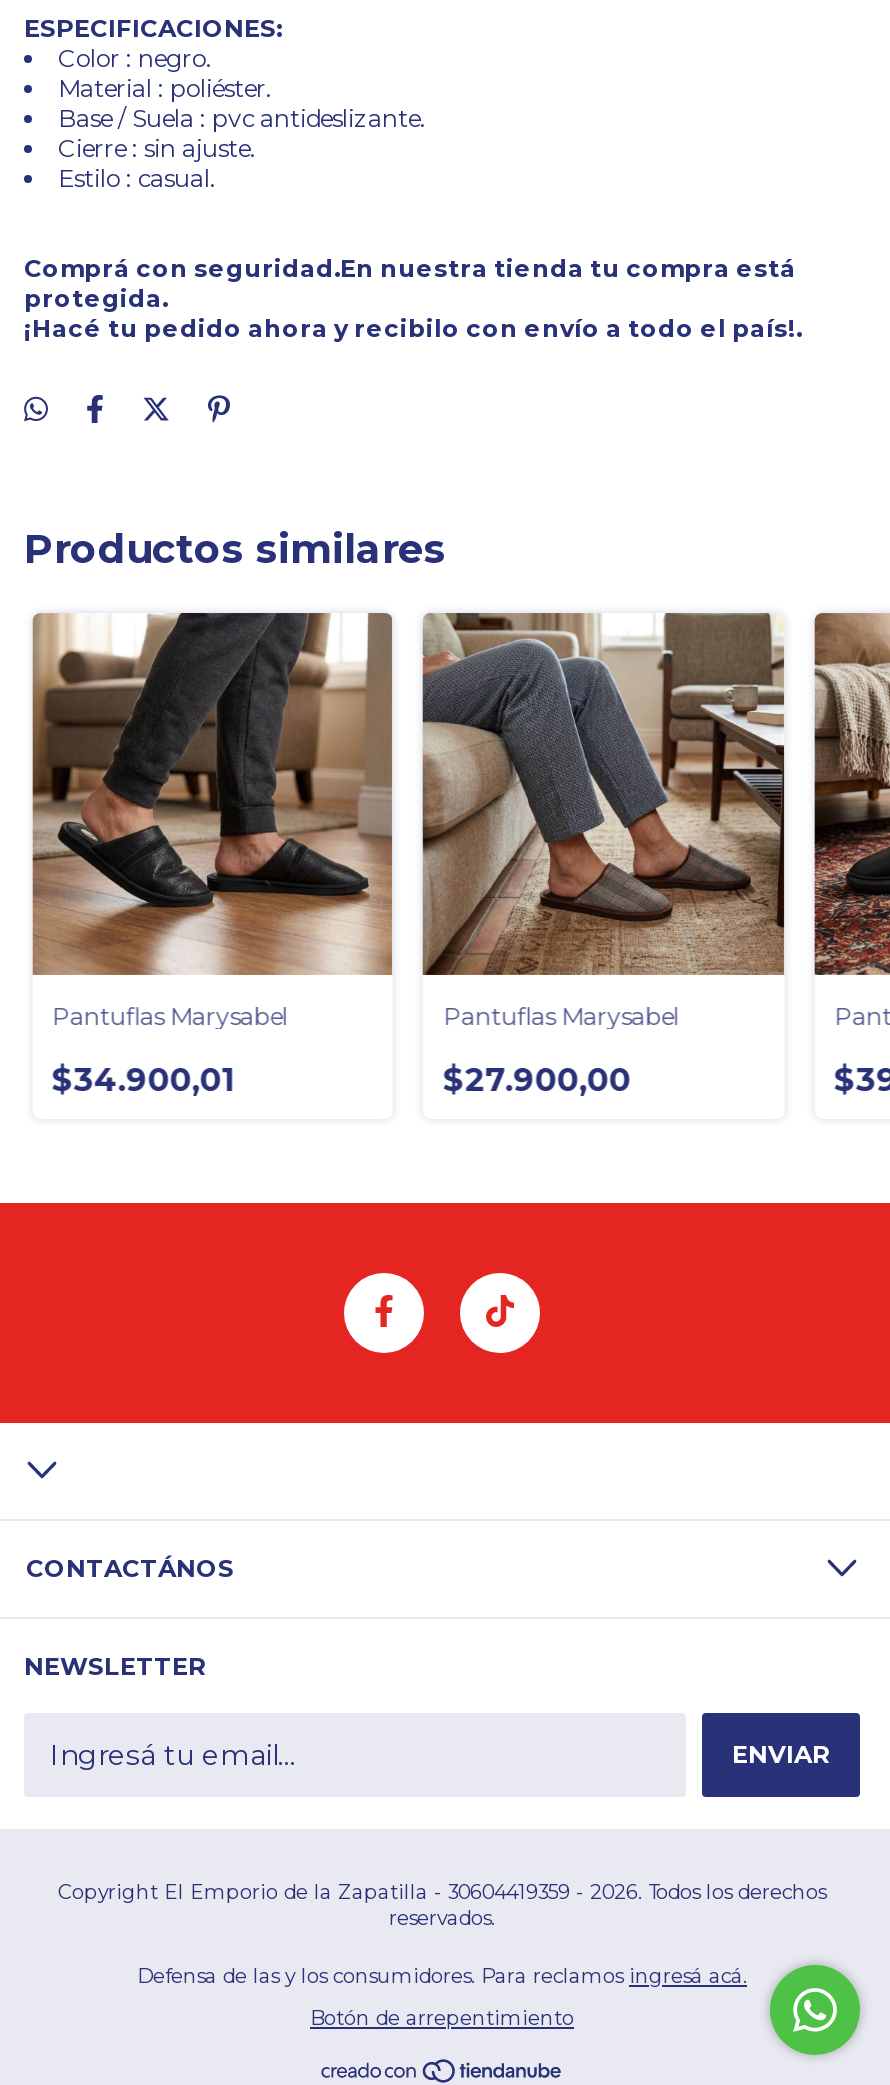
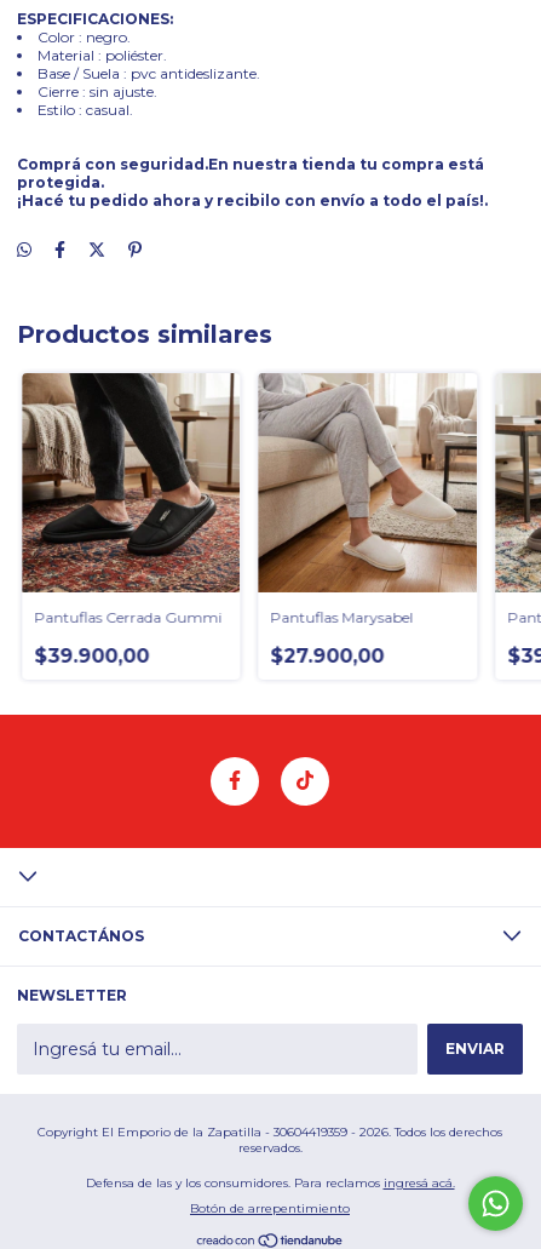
- [image]
- Pantuflas Marysabel
+ [image]
+ Pantuflas Cerrada Gummi

- [image]
+ [image]

- [image]
+ [image]

- $34.900,01
+ $39.900,00
